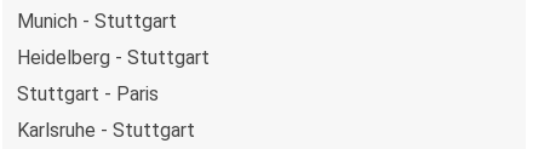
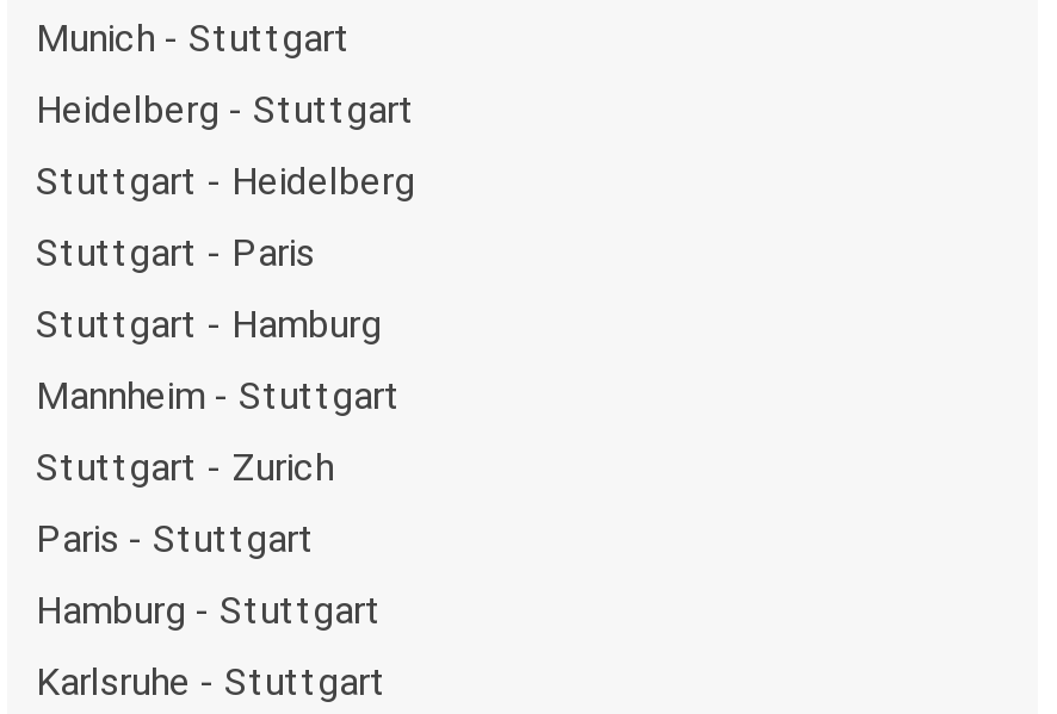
+ Stuttgart - Heidelberg

+ Stuttgart - Hamburg
+ Mannheim - Stuttgart
+ Stuttgart - Zurich
+ Paris - Stuttgart
+ Hamburg - Stuttgart
